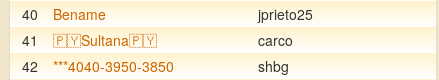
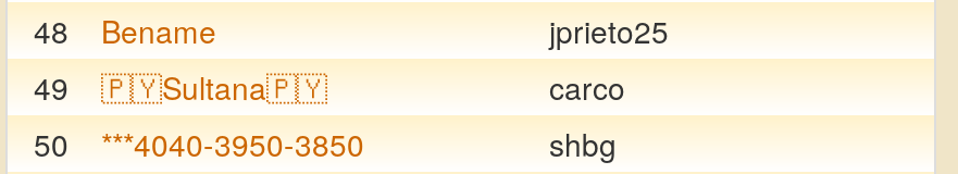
- 40 Bename
+ 48 Bename

- 41
+ 49

- 42 ***4040-3950-3850
+ 50 ***4040-3950-3850
